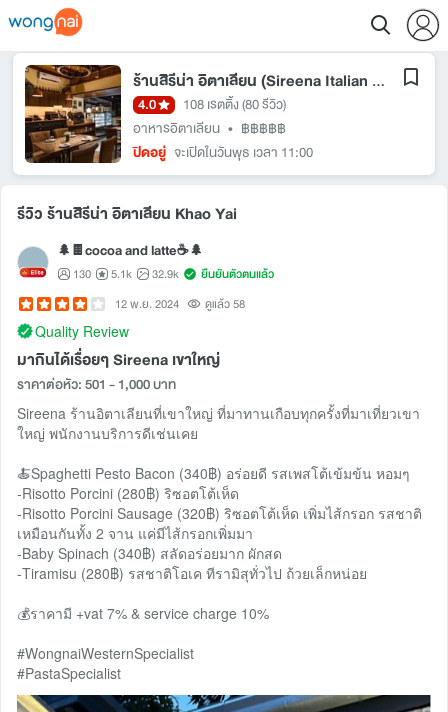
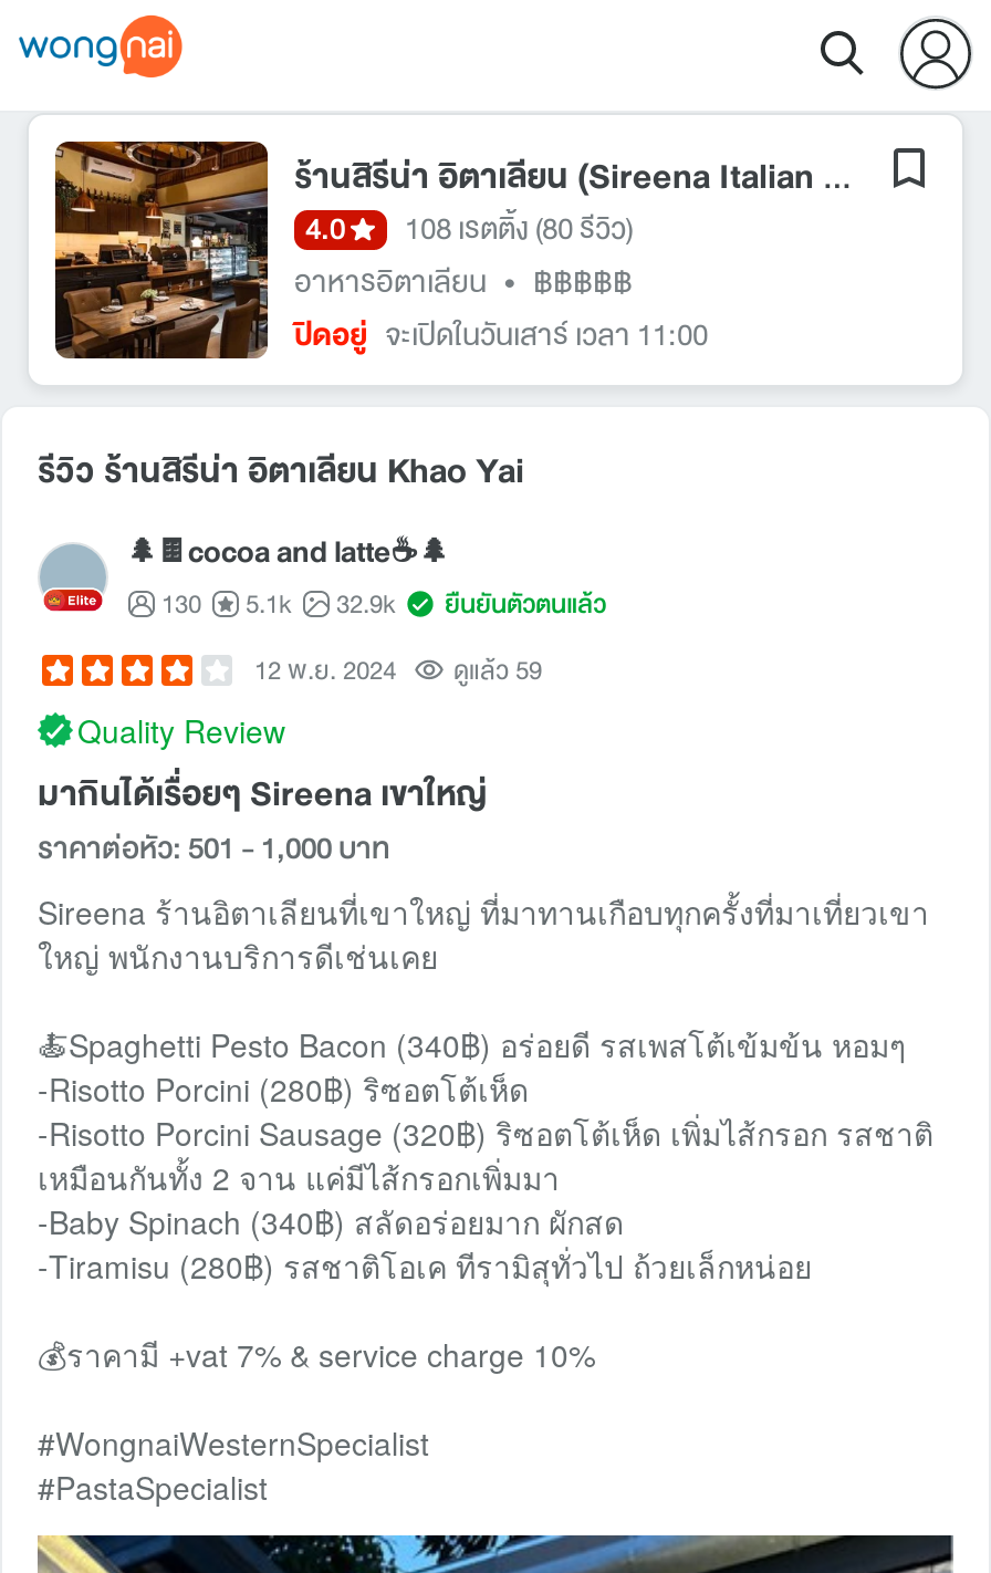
- ปิดอยู่ จะเปิดในวันพุธ เวลา 11:00
+ ปิดอยู่ จะเปิดในวันเสาร์ เวลา 11:00

- 12 พ.ย. 2024 ดูแล้ว 58
+ 12 พ.ย. 2024 ดูแล้ว 59
